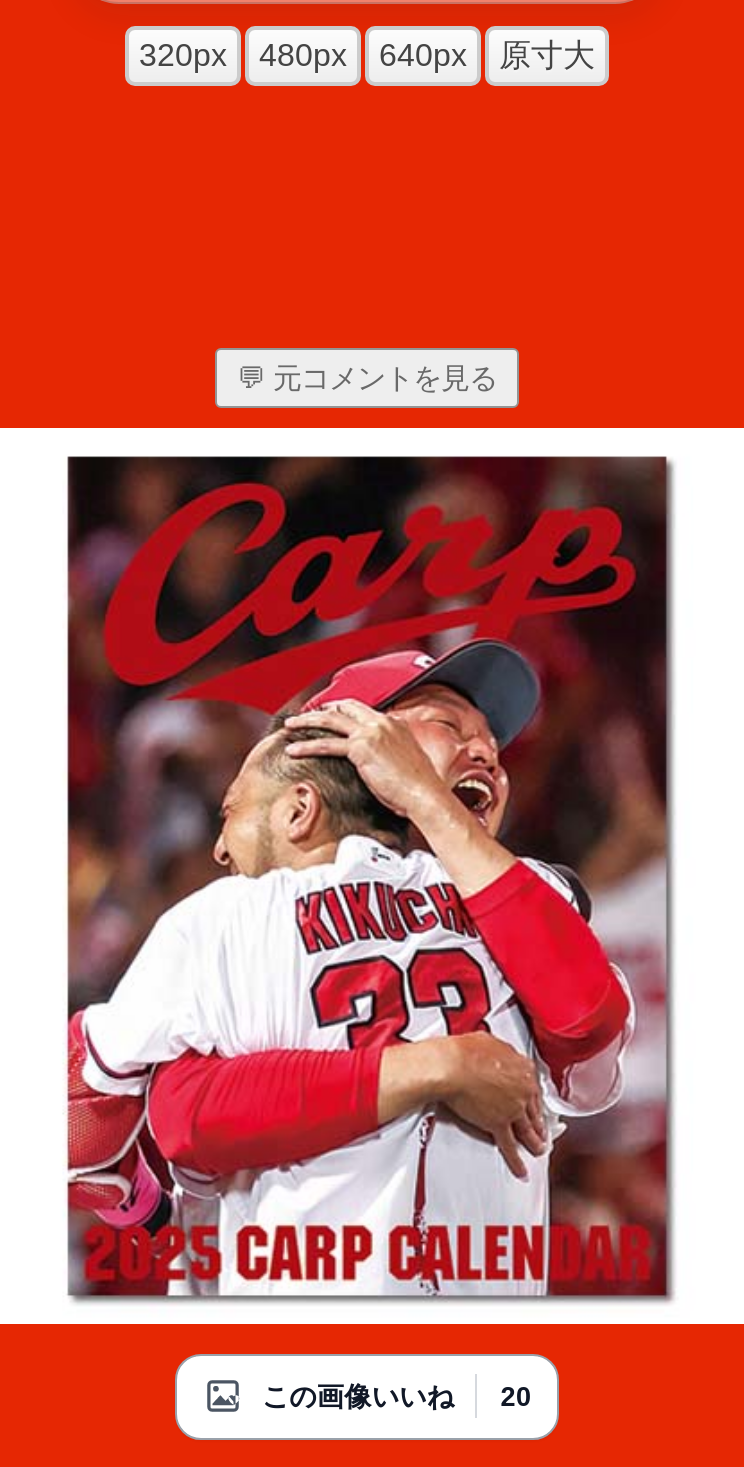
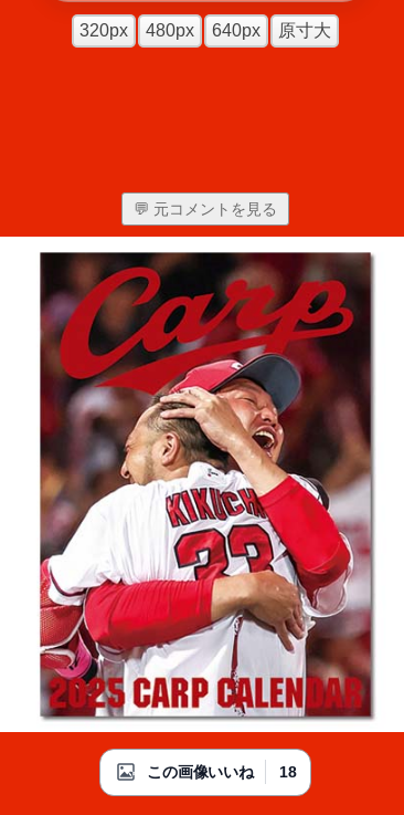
- この画像いいね 20
+ この画像いいね 18
